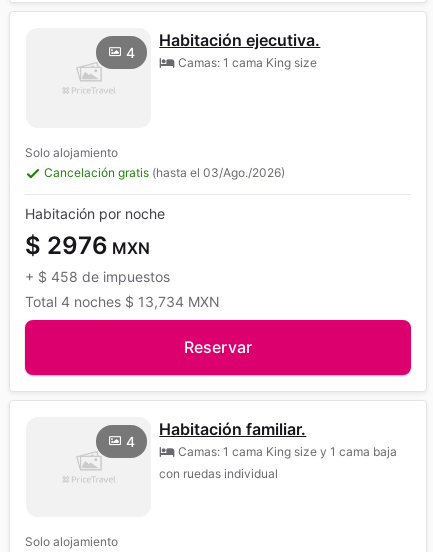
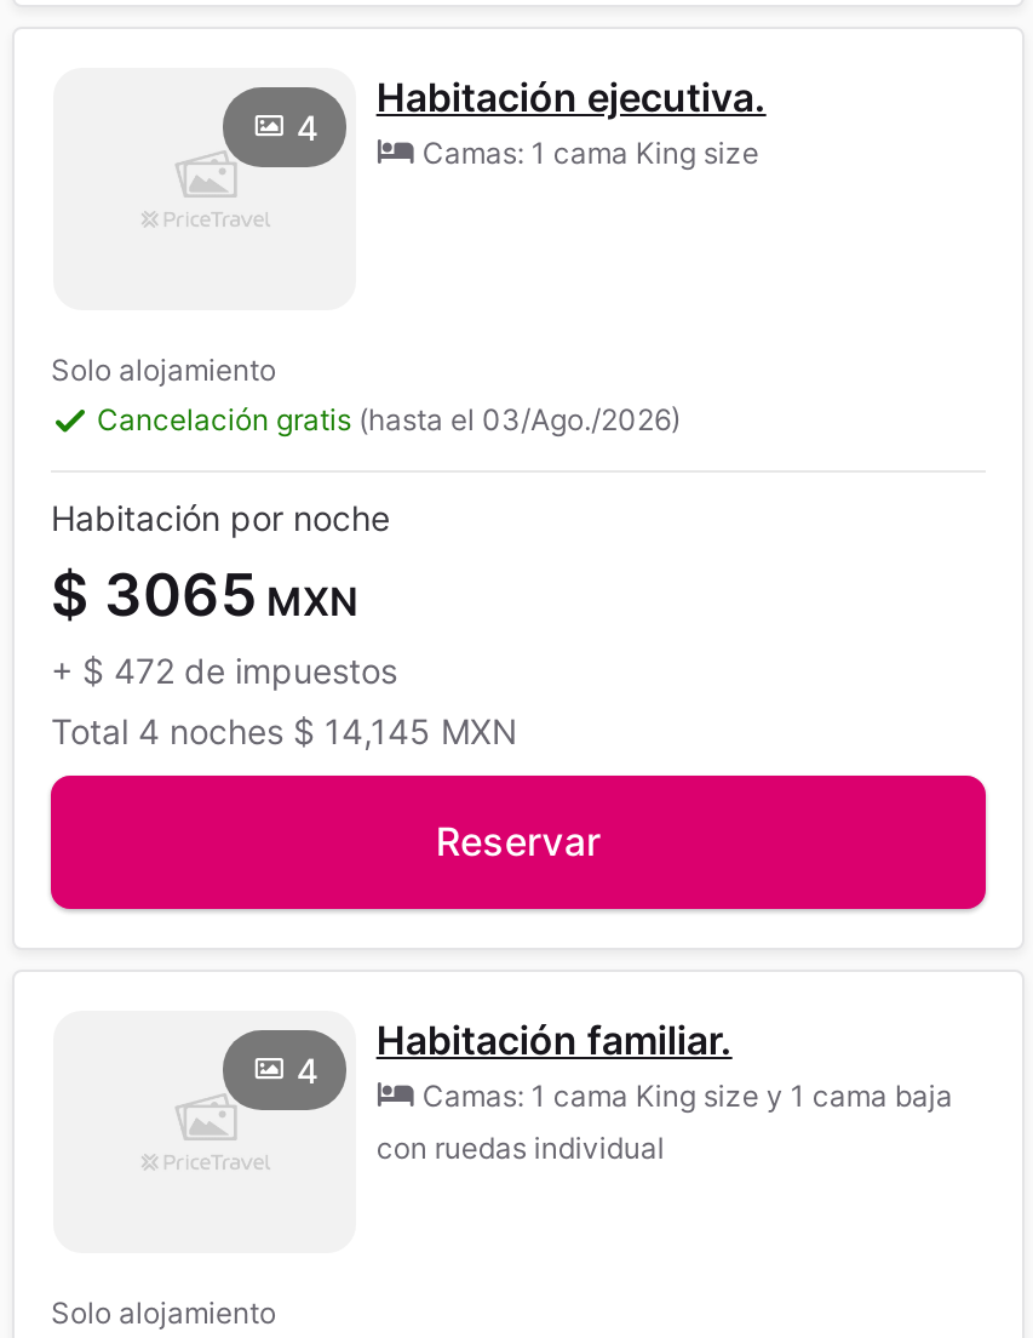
- $ 2976 MXN
+ $ 3065 MXN

- + $ 458 de impuestos
+ + $ 472 de impuestos

- Total 4 noches $ 13,734 MXN
+ Total 4 noches $ 14,145 MXN
